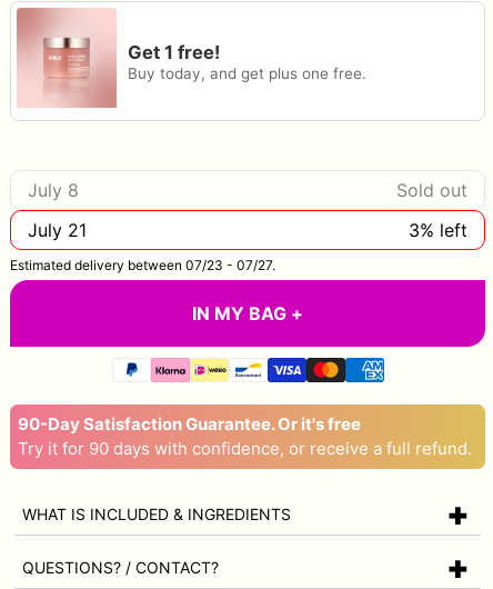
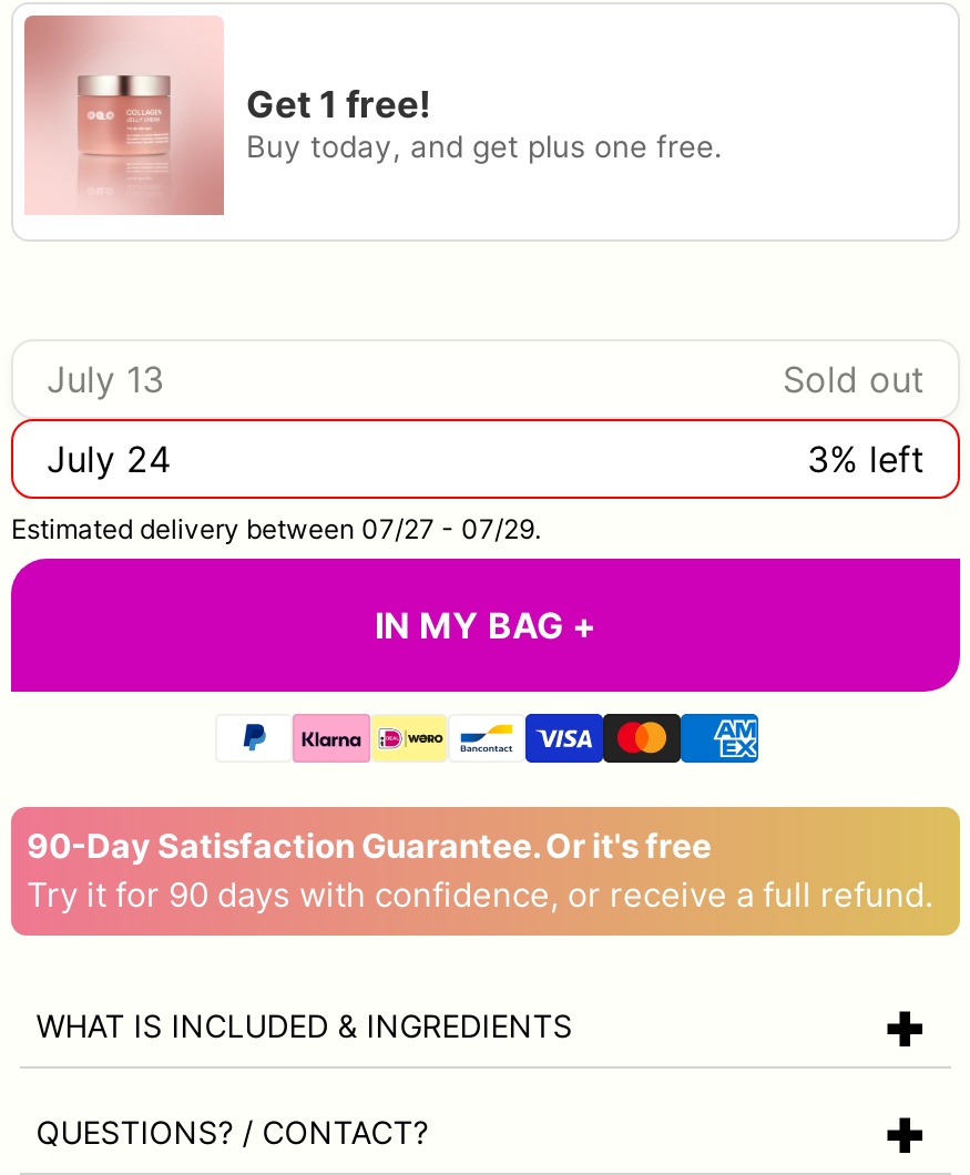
- July 8
+ July 13

- July 21
+ July 24

- Estimated delivery between 07/23 - 07/27.
+ Estimated delivery between 07/27 - 07/29.
